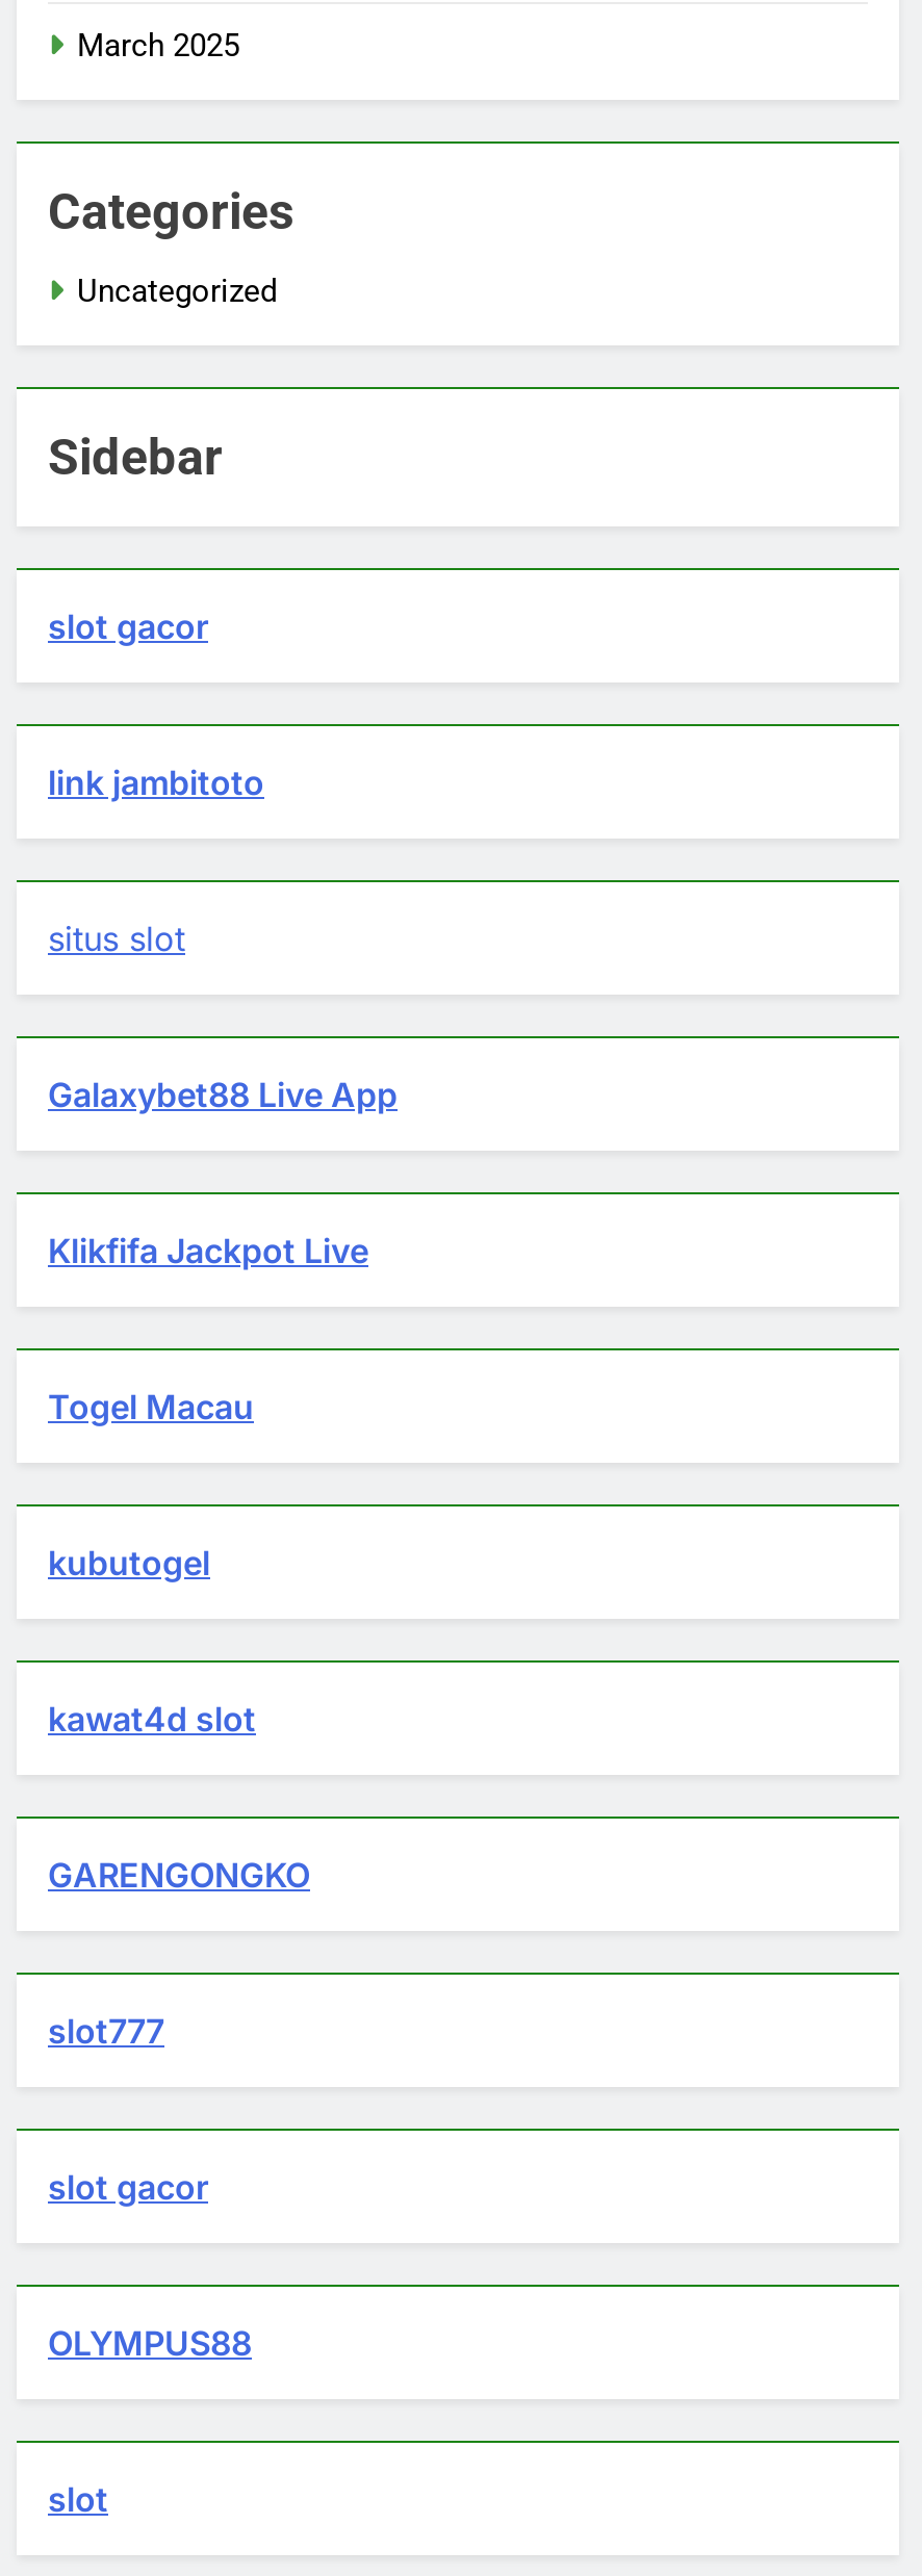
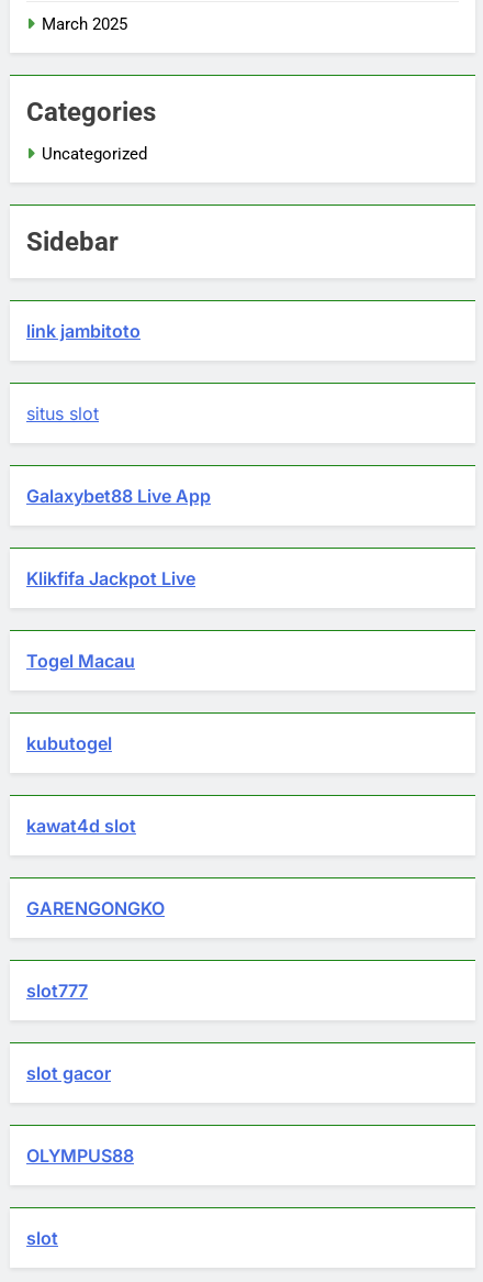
- slot gacor
